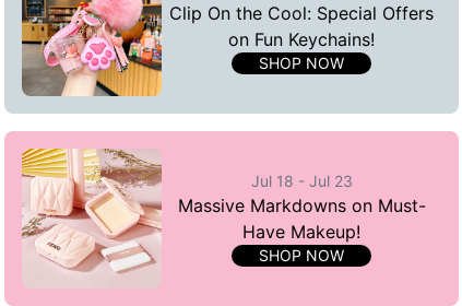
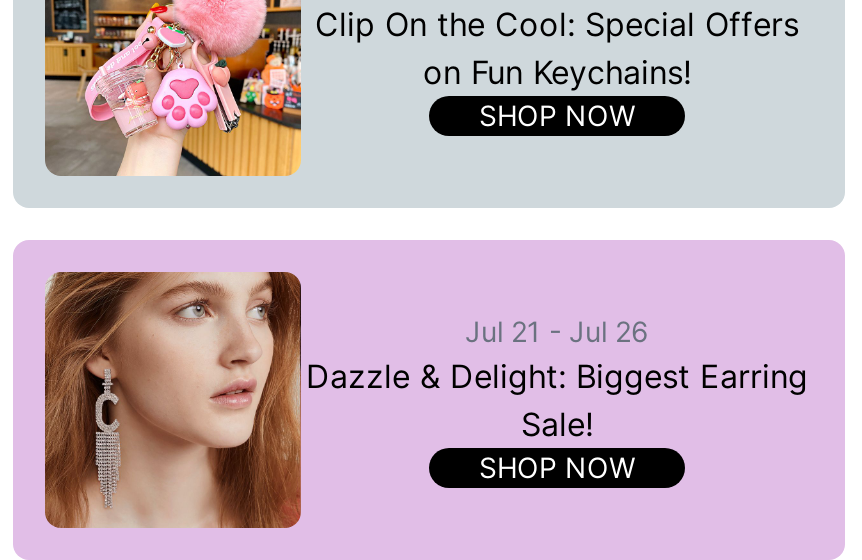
- [image]
- Jul 18 - Jul 23
- Massive Markdowns on Must-
- Have Makeup!
+ [image]
+ Jul 21 - Jul 26
+ Dazzle & Delight: Biggest Earring
+ Sale!
